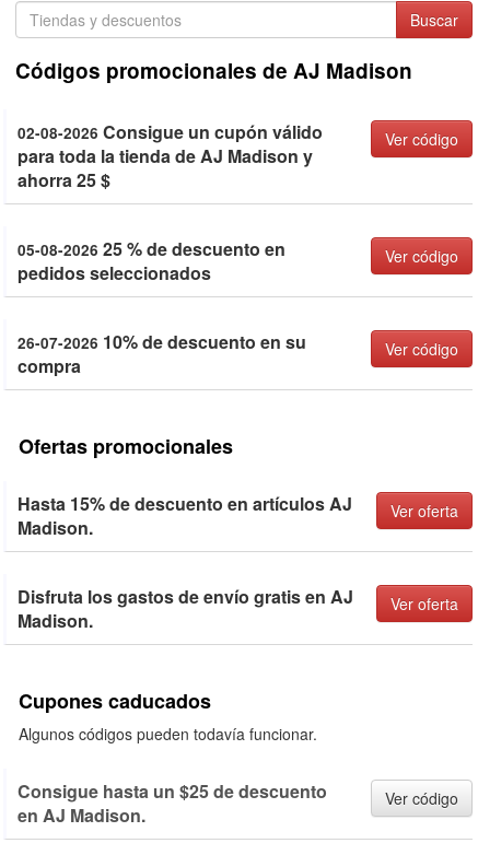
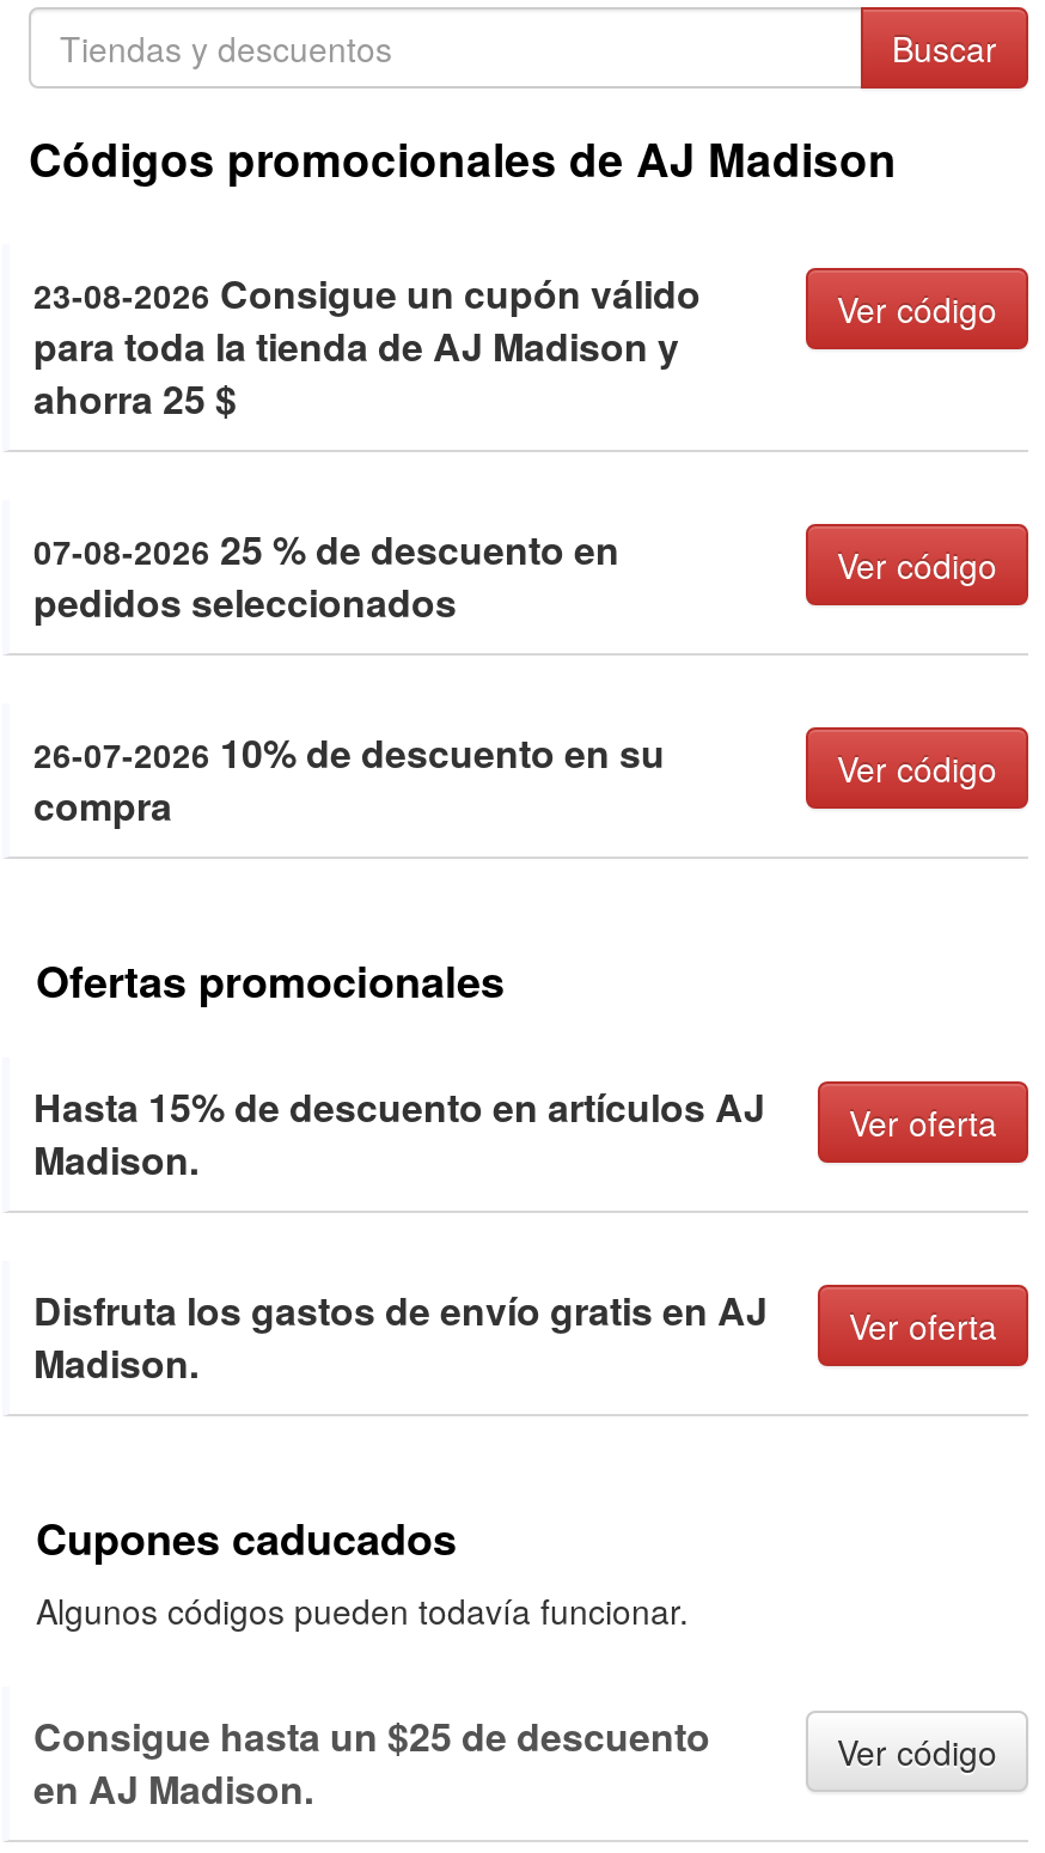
- 02-08-2026 Consigue un cupón válido
+ 23-08-2026 Consigue un cupón válido

- 05-08-2026 25 % de descuento en
+ 07-08-2026 25 % de descuento en
